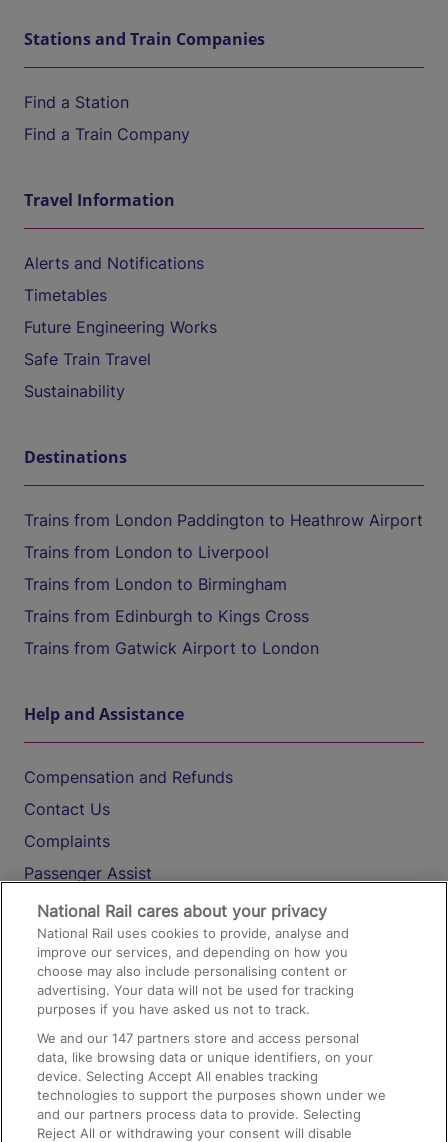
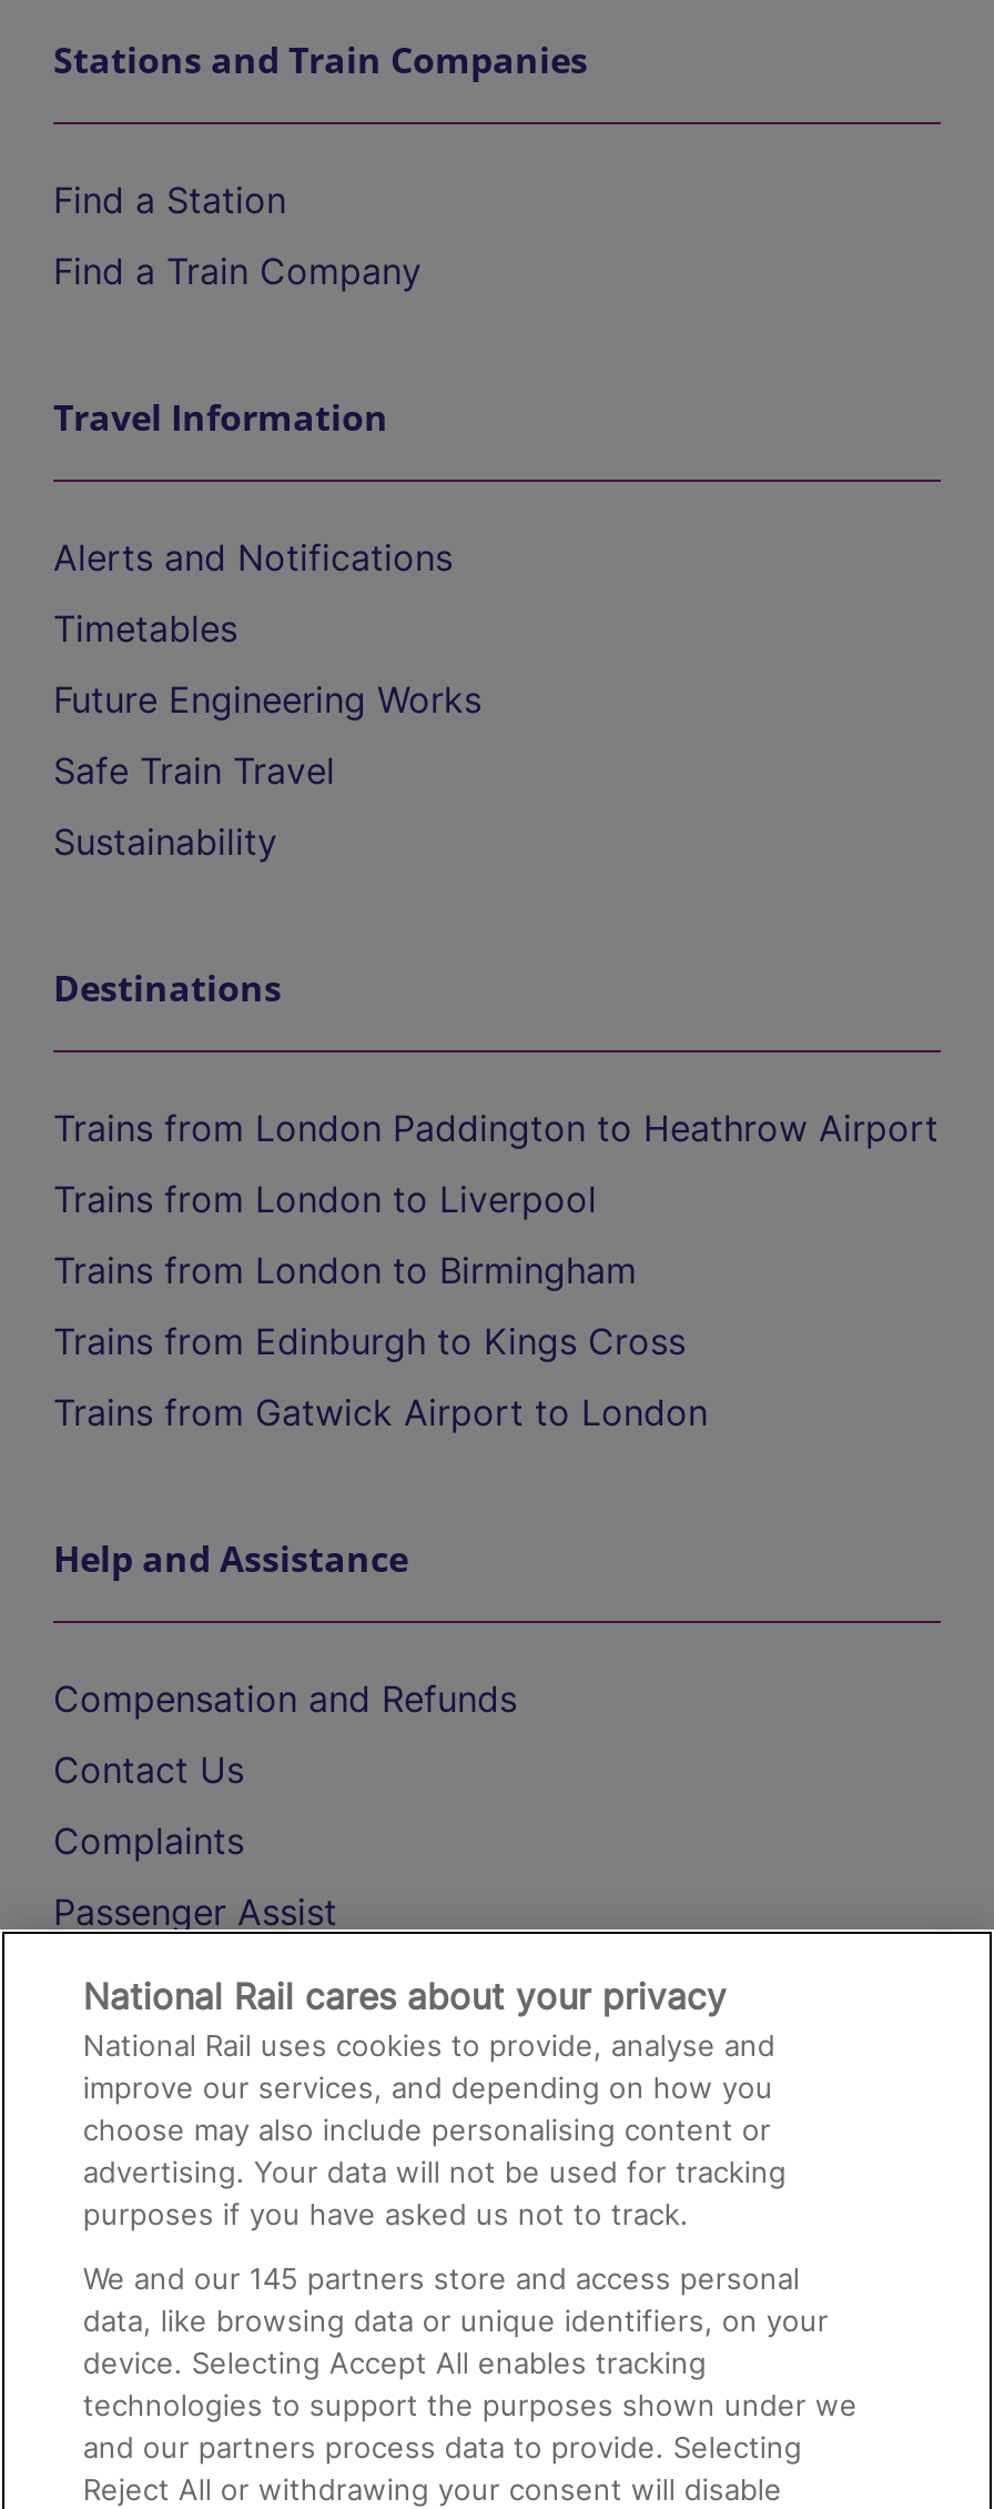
- We and our 147 partners store and access personal
+ We and our 145 partners store and access personal
